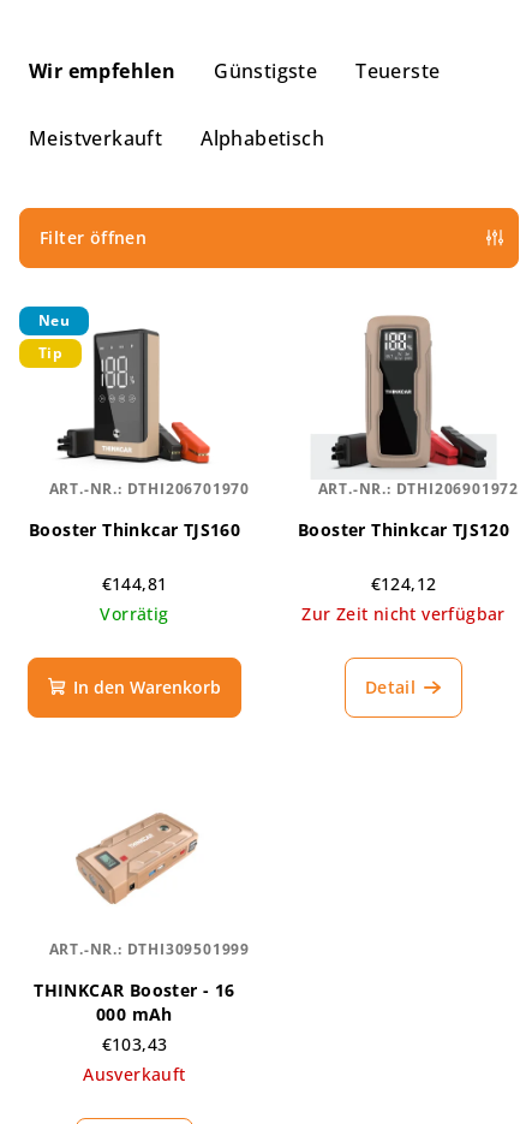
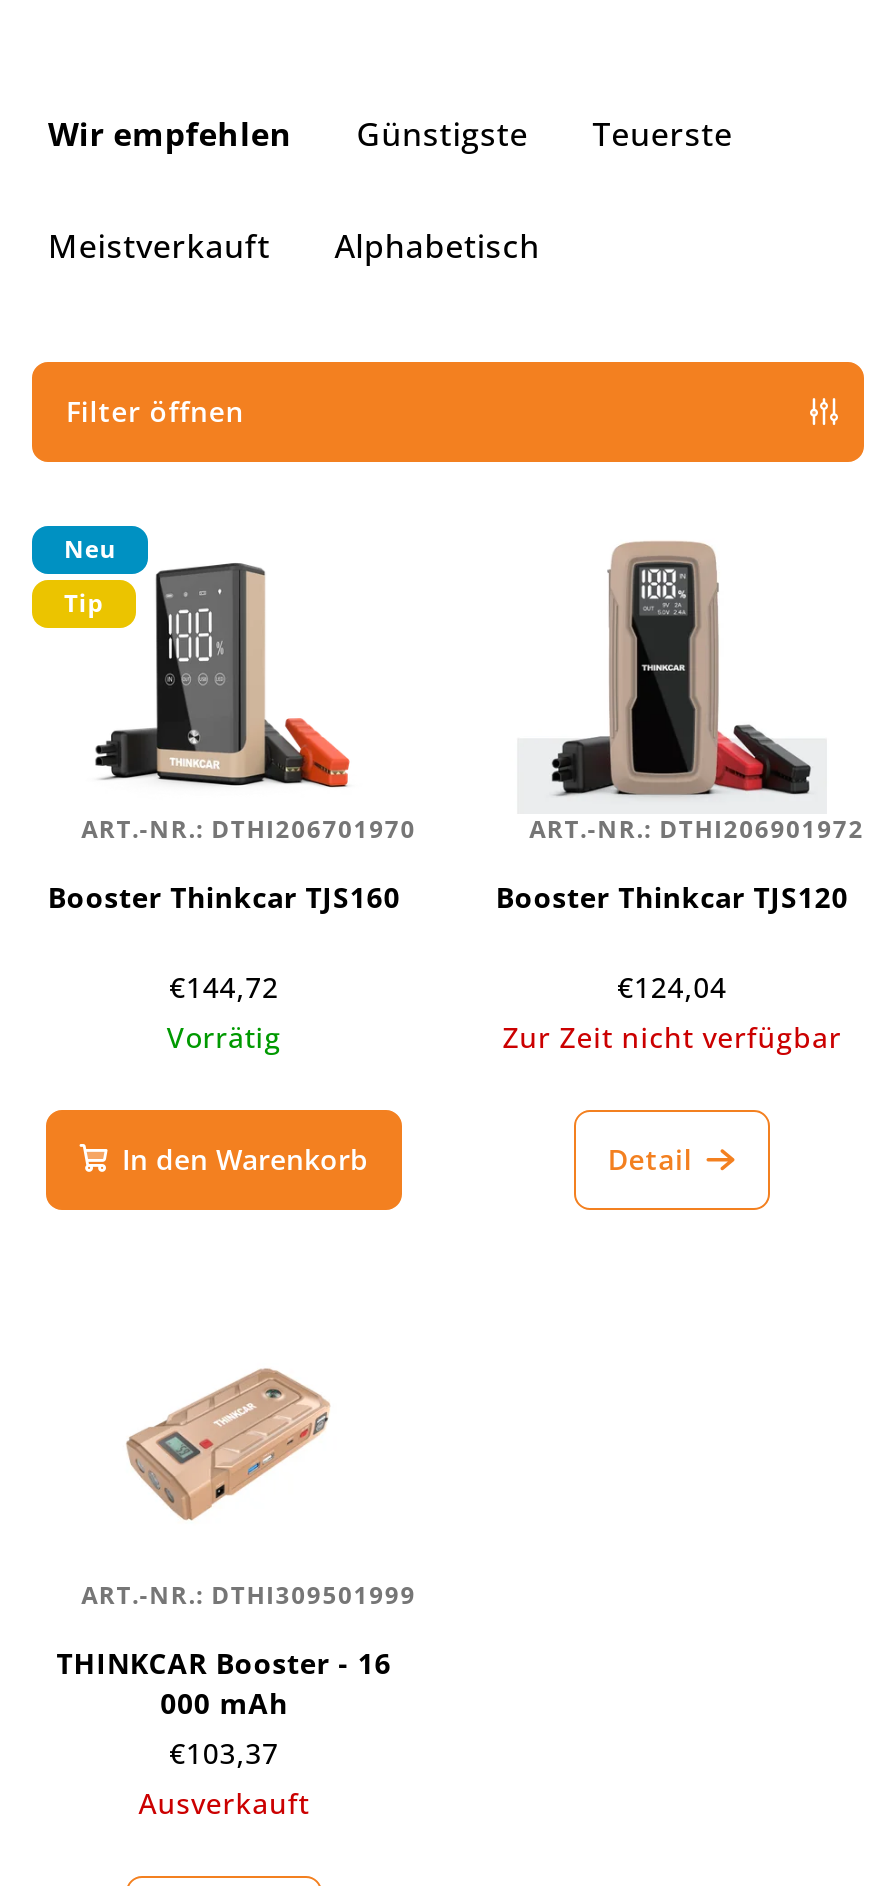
- €144,81
+ €144,72

- €124,12
+ €124,04

- €103,43
+ €103,37
